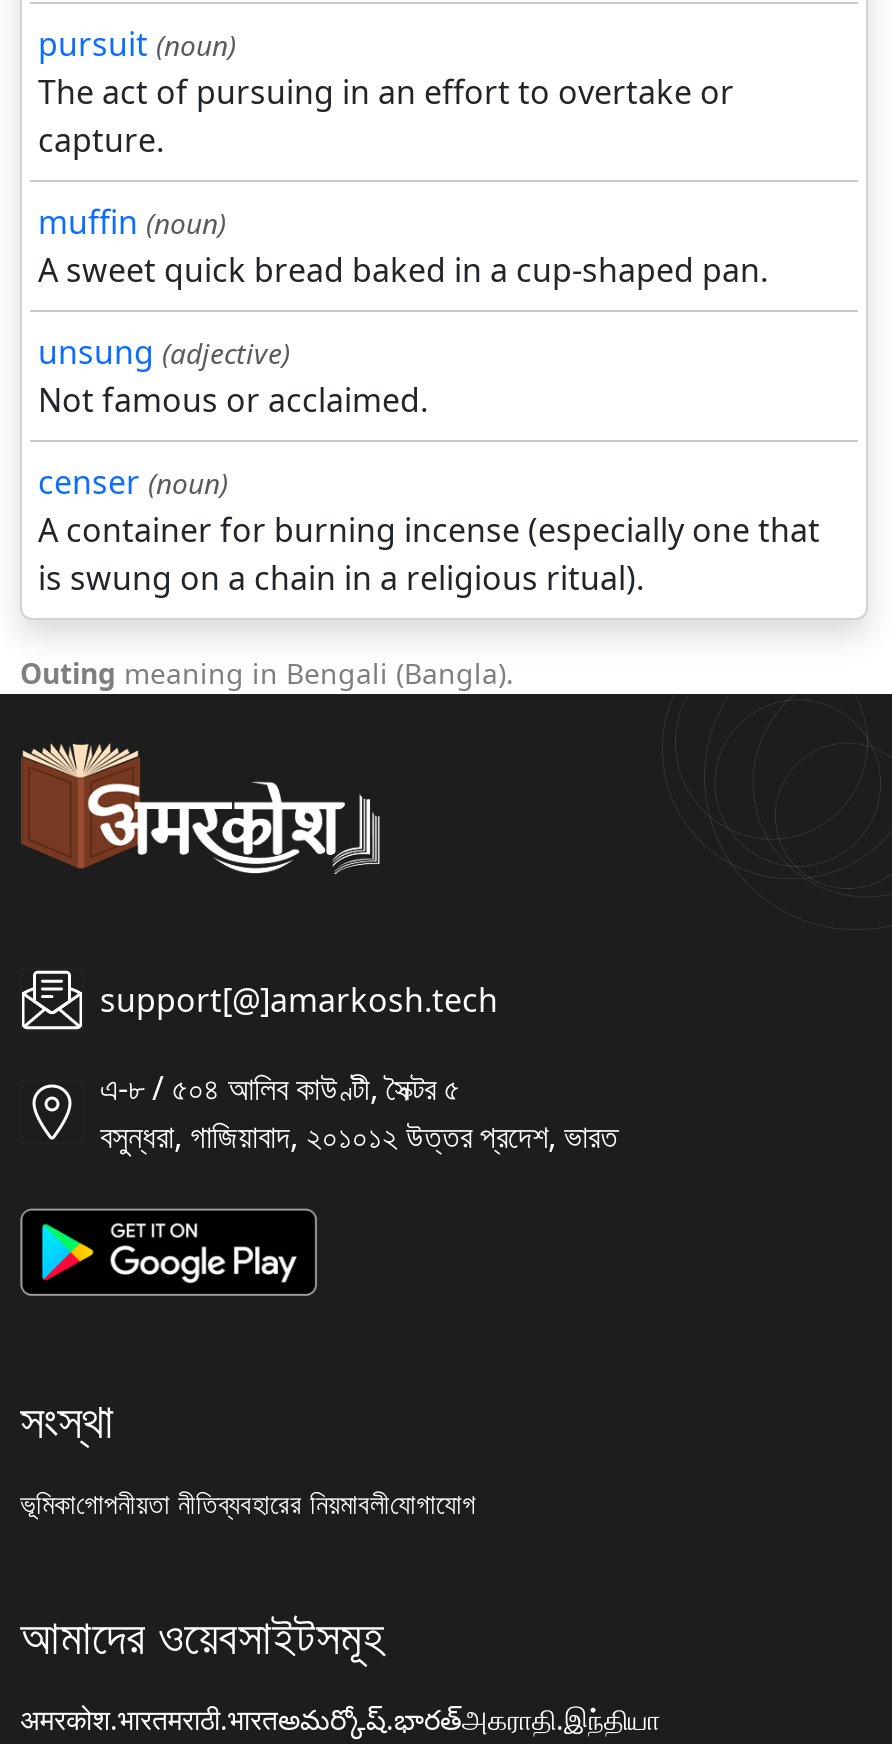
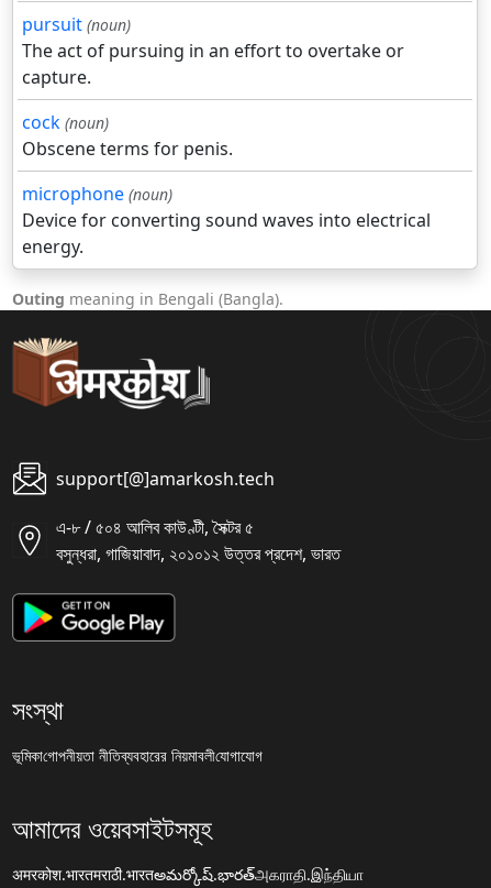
- muffin (noun)
- A sweet quick bread baked in a cup-shaped pan.
- unsung (adjective)
- Not famous or acclaimed.
- censer (noun)
- A container for burning incense (especially one that
- is swung on a chain in a religious ritual).
+ cock (noun)
+ Obscene terms for penis.
+ microphone (noun)
+ Device for converting sound waves into electrical
+ energy.
